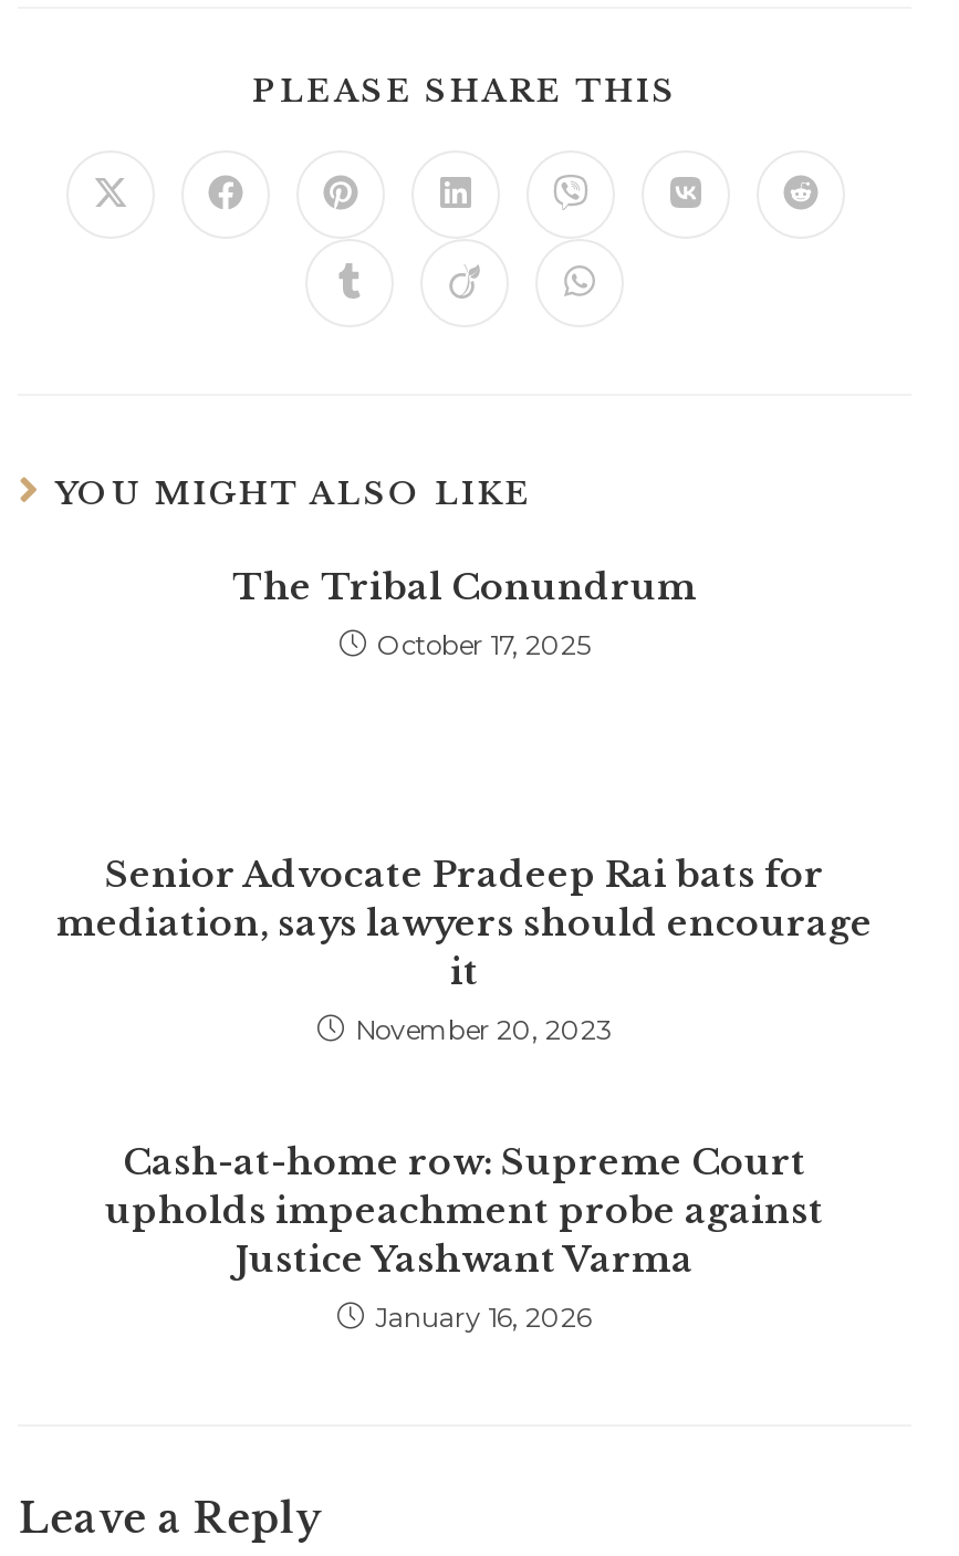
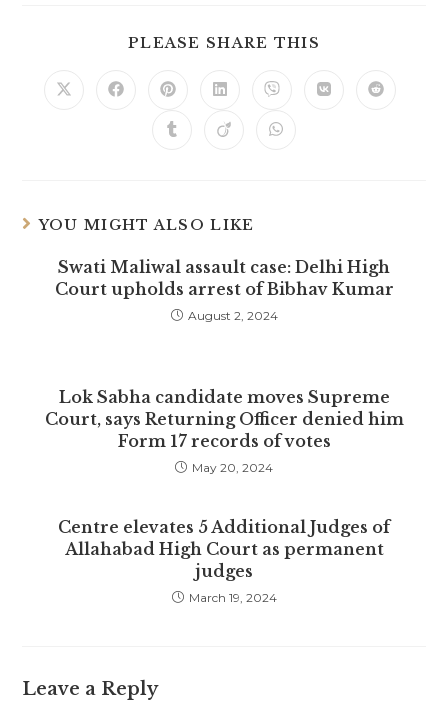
- The Tribal Conundrum
- October 17, 2025
+ Swati Maliwal assault case: Delhi High
+ Court upholds arrest of Bibhav Kumar
+ August 2, 2024

- Senior Advocate Pradeep Rai bats for
- mediation, says lawyers should encourage
- it
- November 20, 2023
+ Lok Sabha candidate moves Supreme
+ Court, says Returning Officer denied him
+ Form 17 records of votes
+ May 20, 2024

- Cash-at-home row: Supreme Court
- upholds impeachment probe against
- Justice Yashwant Varma
- January 16, 2026
+ Centre elevates 5 Additional Judges of
+ Allahabad High Court as permanent
+ judges
+ March 19, 2024
